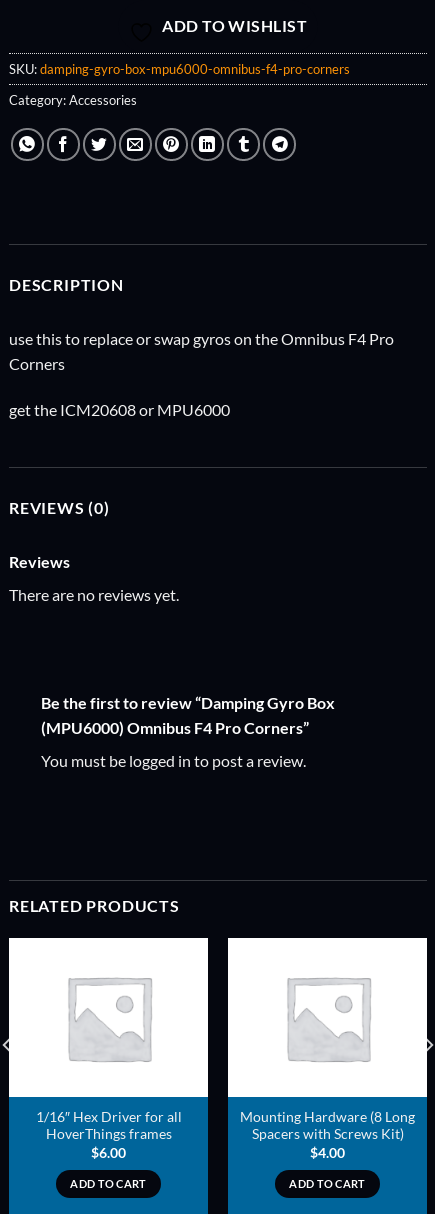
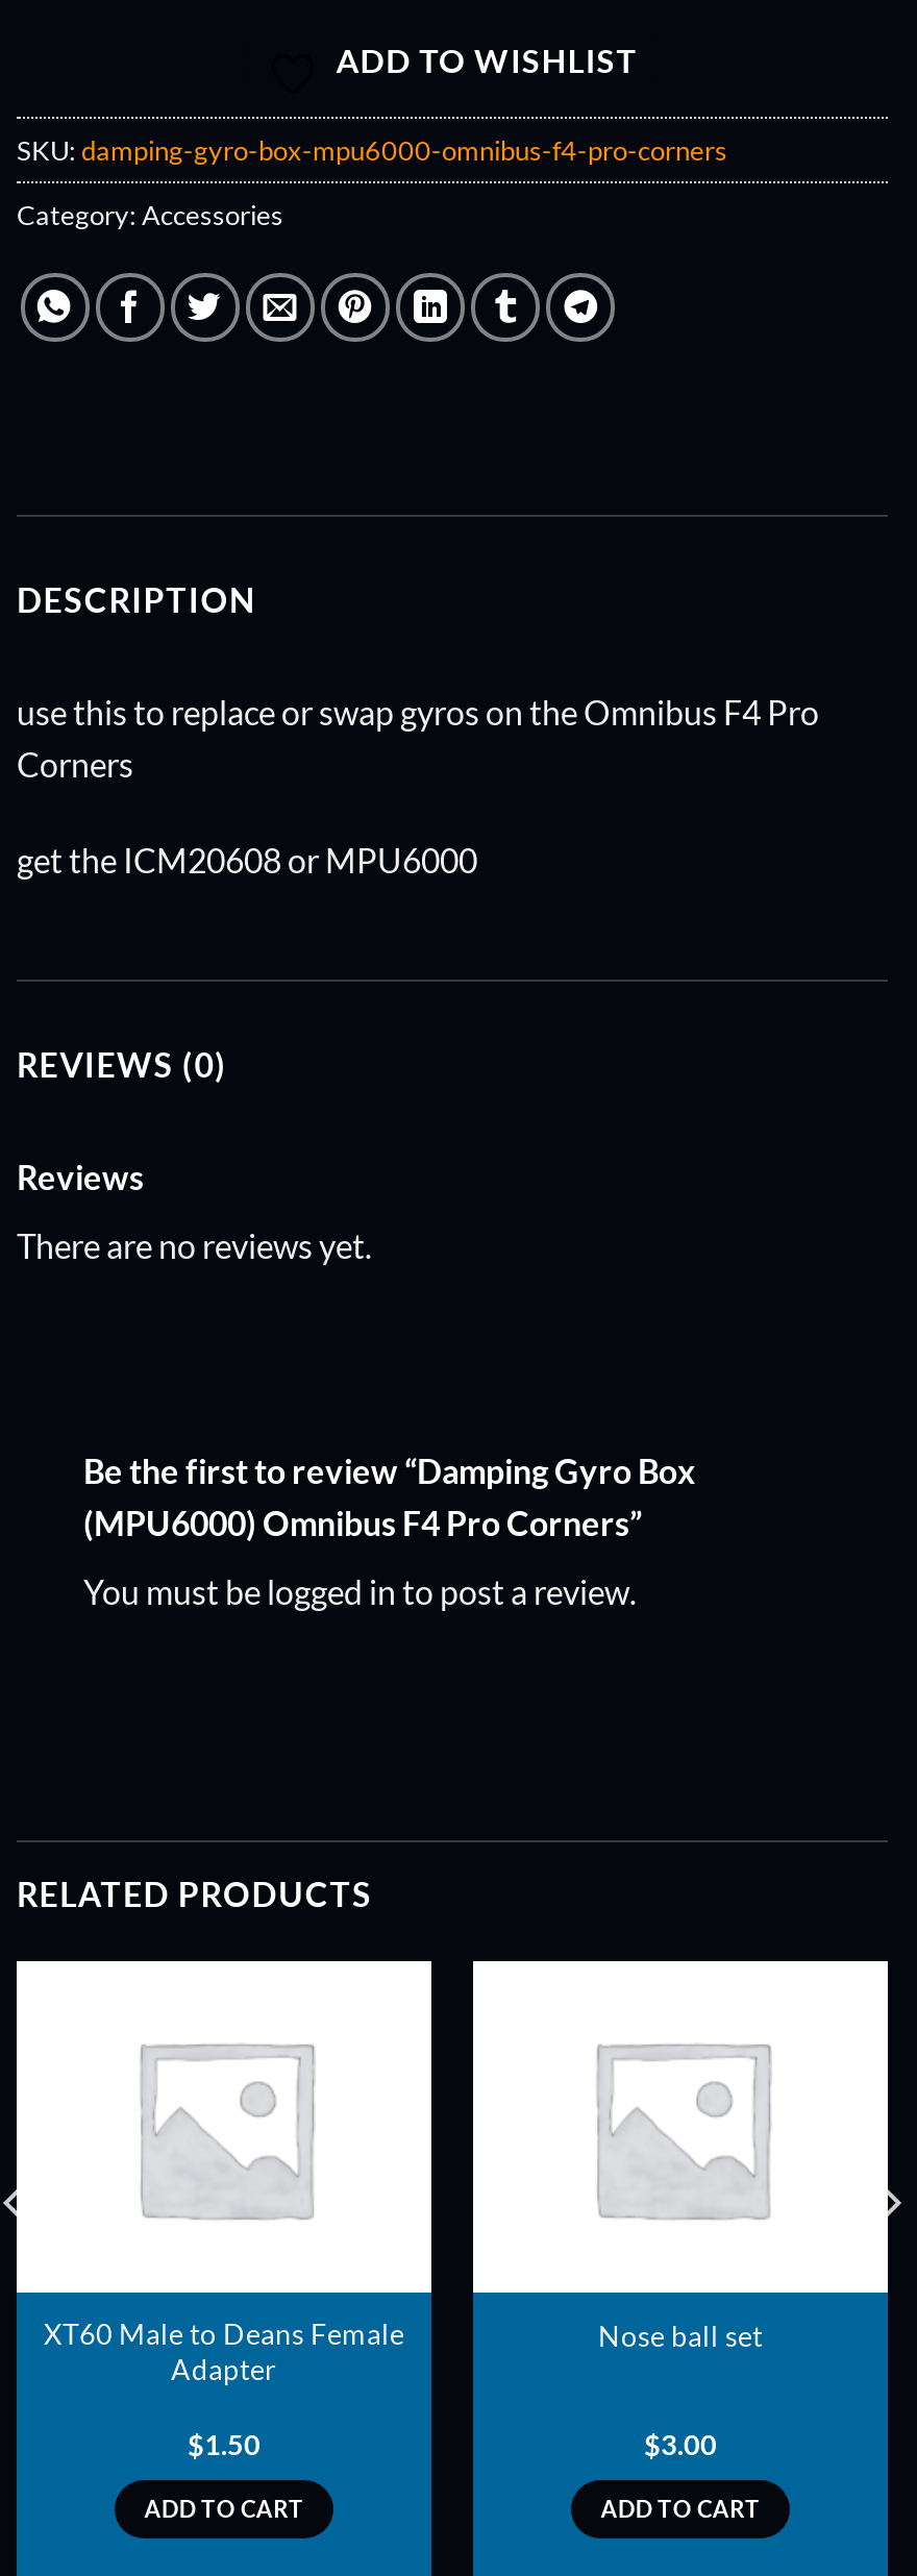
- 1/16″ Hex Driver for all
- HoverThings frames
- $6.00
+ XT60 Male to Deans Female
+ Adapter
+ $1.50

- Mounting Hardware (8 Long
- Spacers with Screws Kit)
- $4.00
+ Nose ball set
+ $3.00
